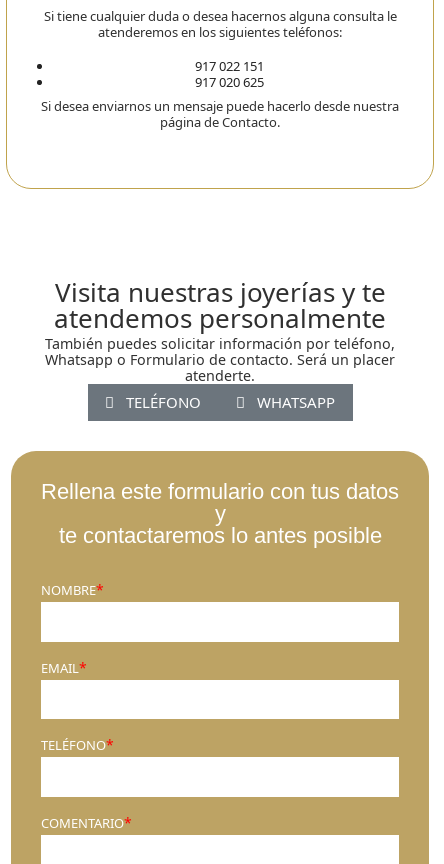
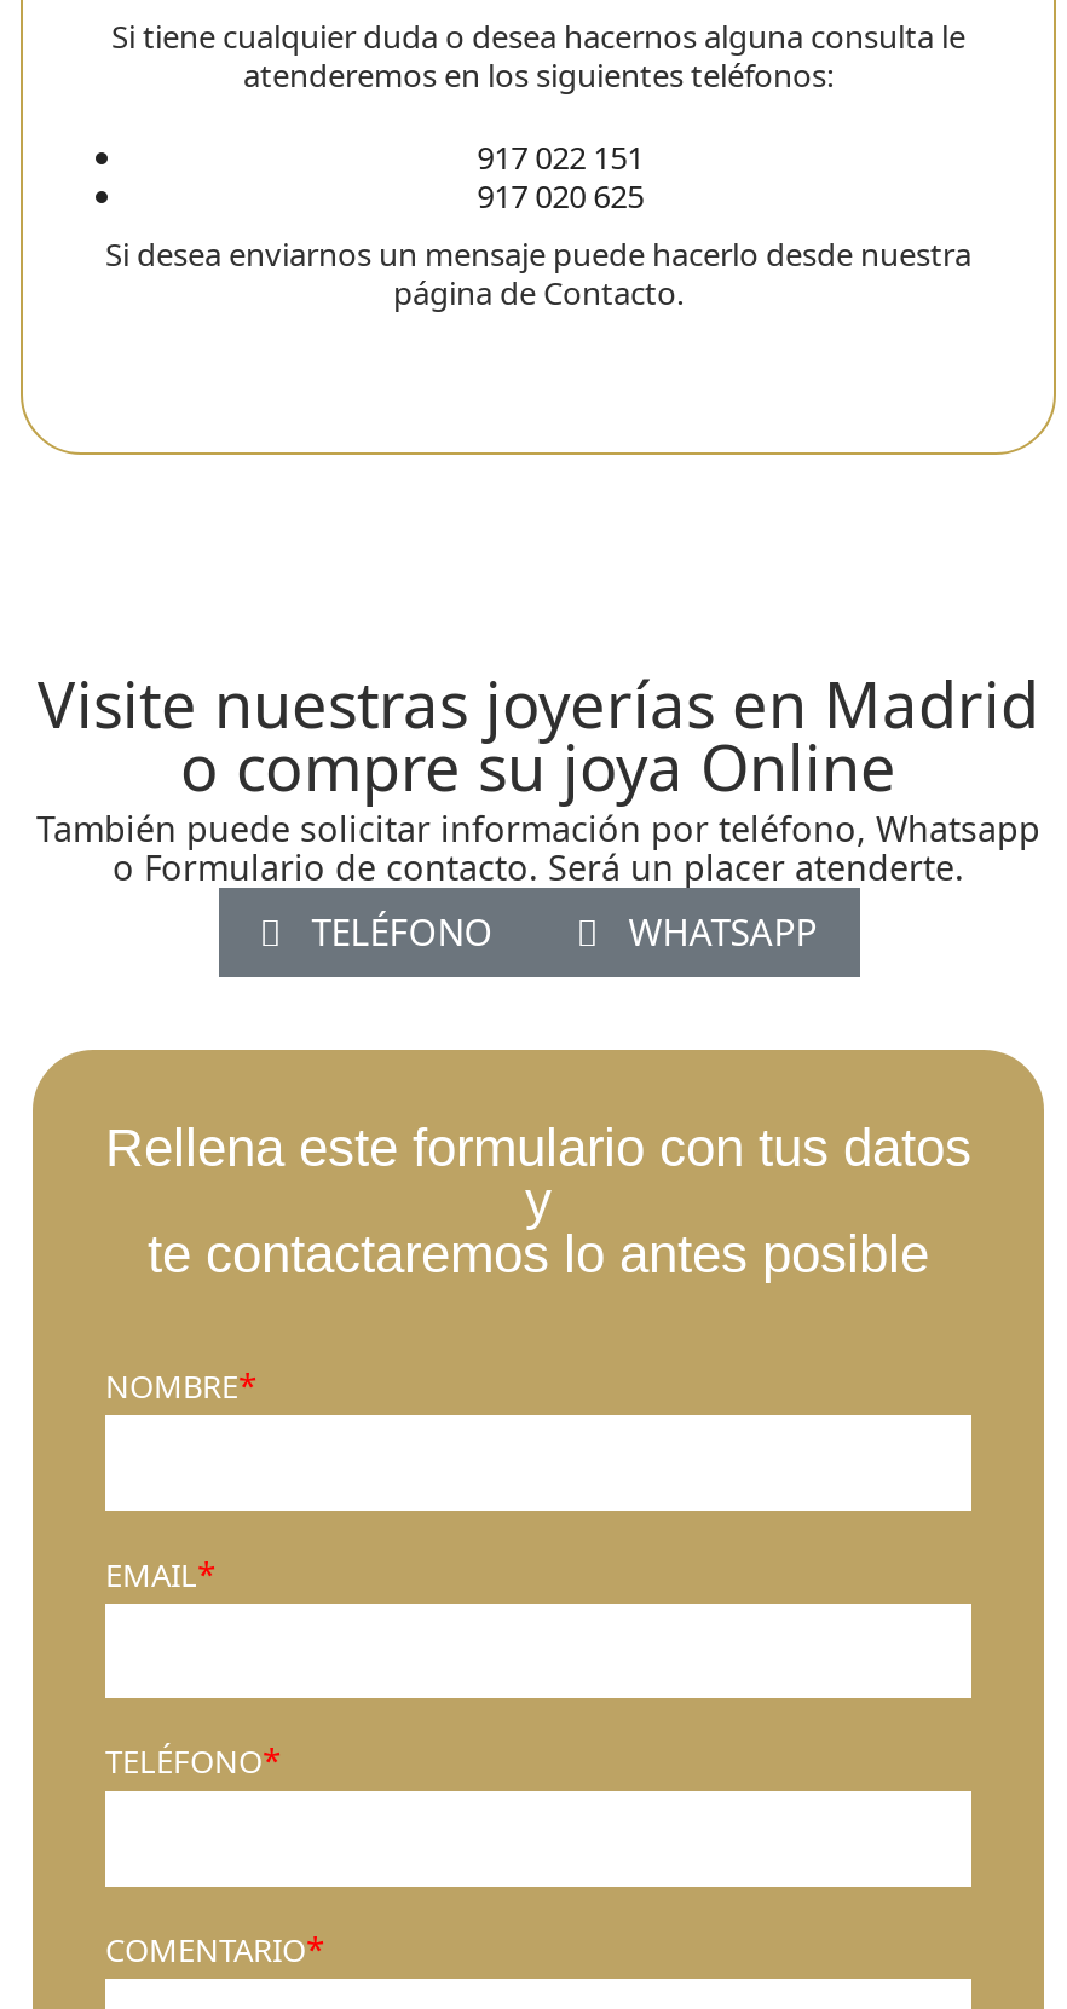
- Visita nuestras joyerías y te
- atendemos personalmente
- También puedes solicitar información por teléfono,
- Whatsapp o Formulario de contacto. Será un placer
- atenderte.
+ Visite nuestras joyerías en Madrid
+ o compre su joya Online
+ También puede solicitar información por teléfono, Whatsapp
+ o Formulario de contacto. Será un placer atenderte.
